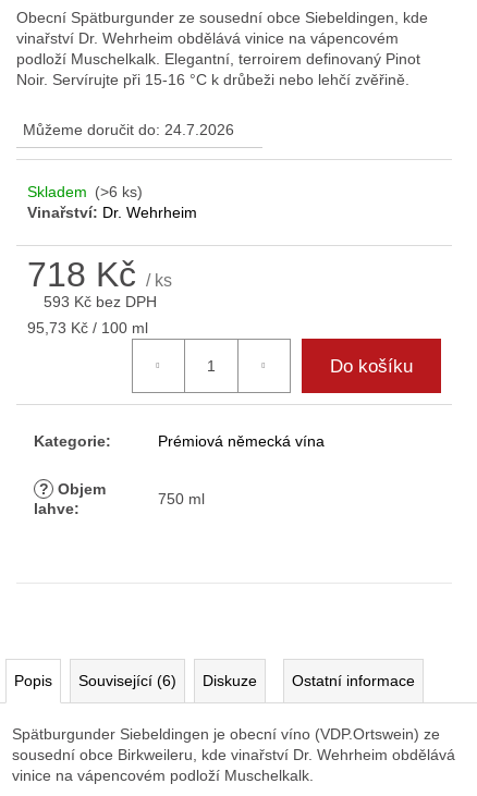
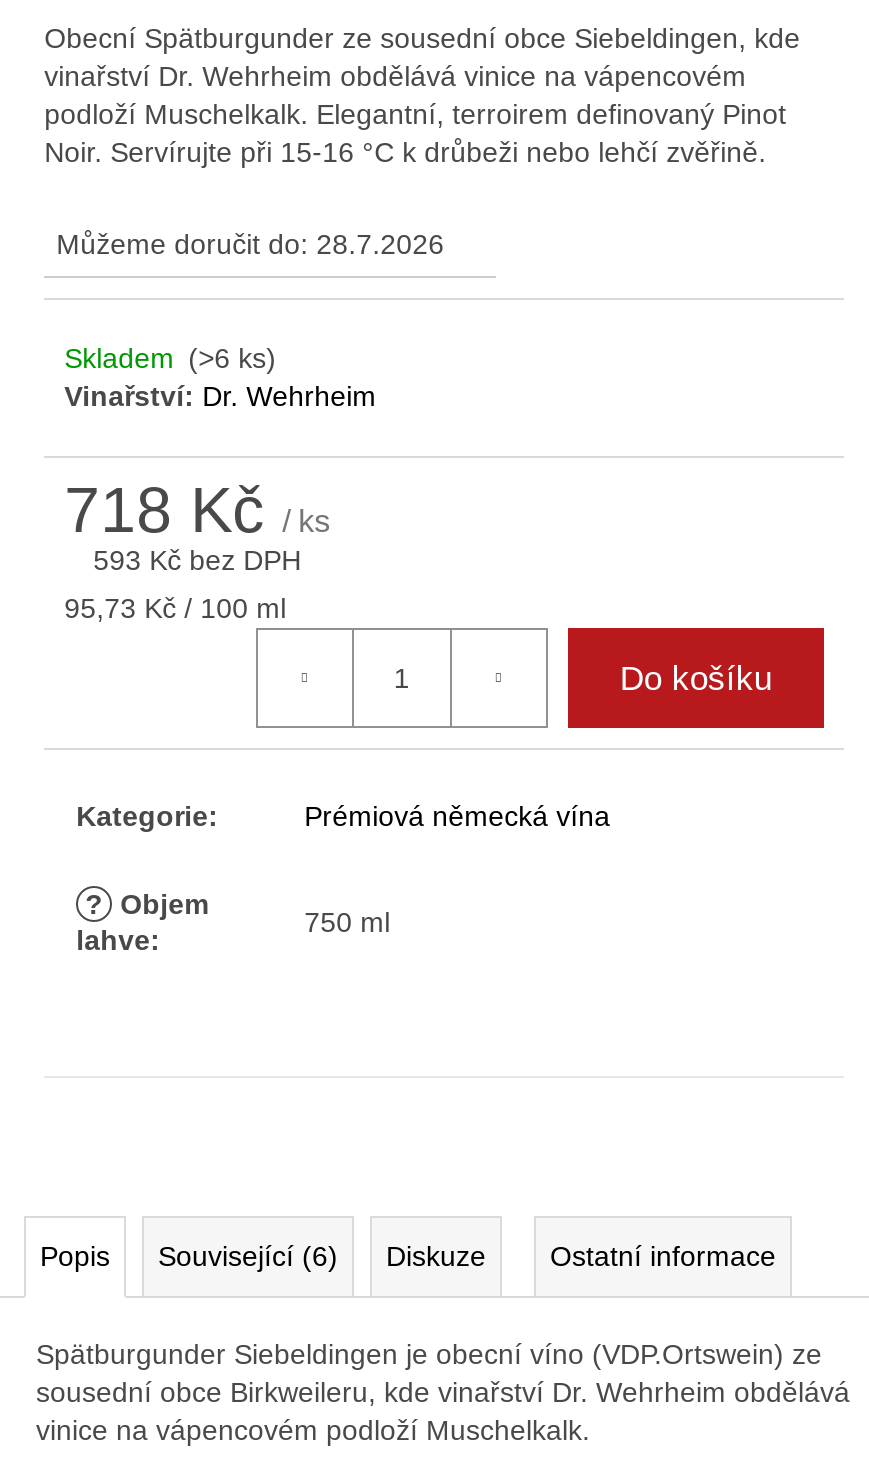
- Můžeme doručit do: 24.7.2026
+ Můžeme doručit do: 28.7.2026
